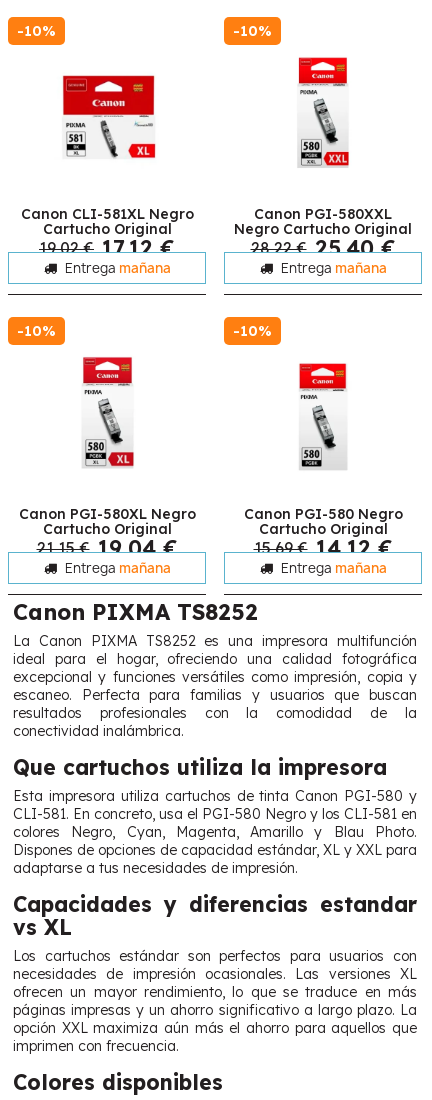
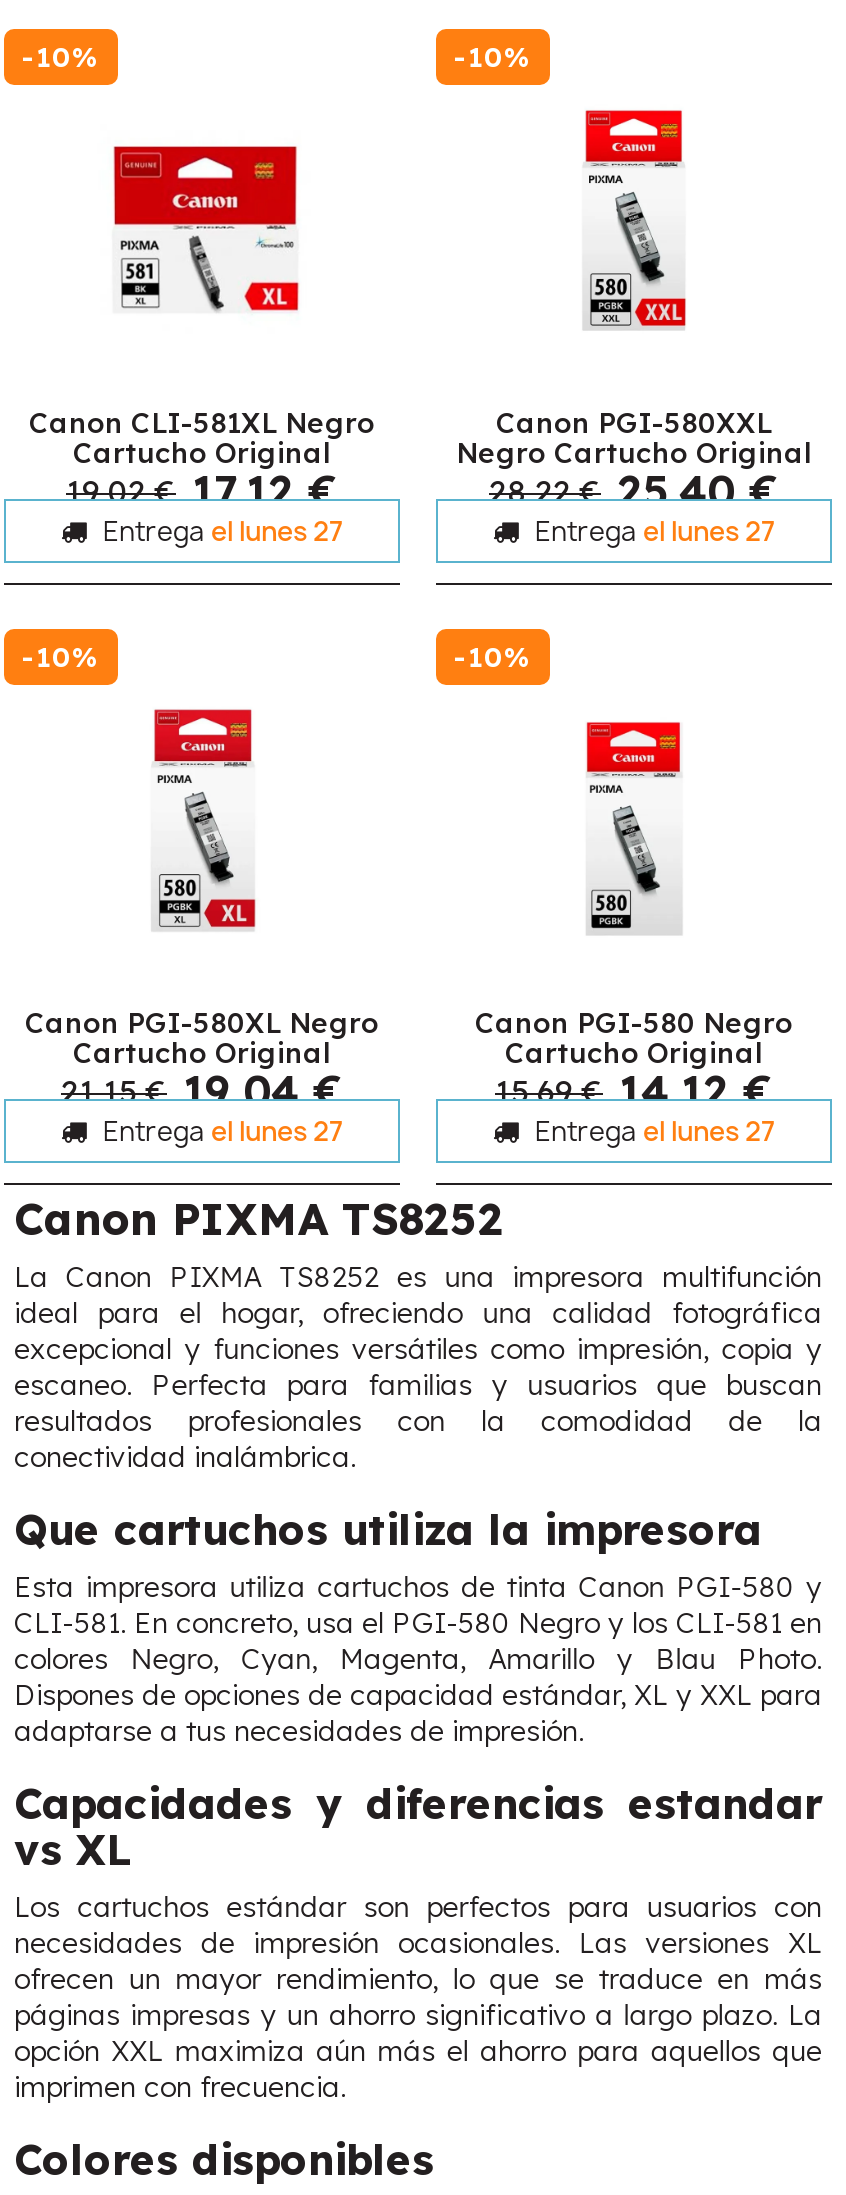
- Entrega mañana
+ Entrega el lunes 27

- Entrega mañana
+ Entrega el lunes 27

- Entrega mañana
+ Entrega el lunes 27

- Entrega mañana
+ Entrega el lunes 27
